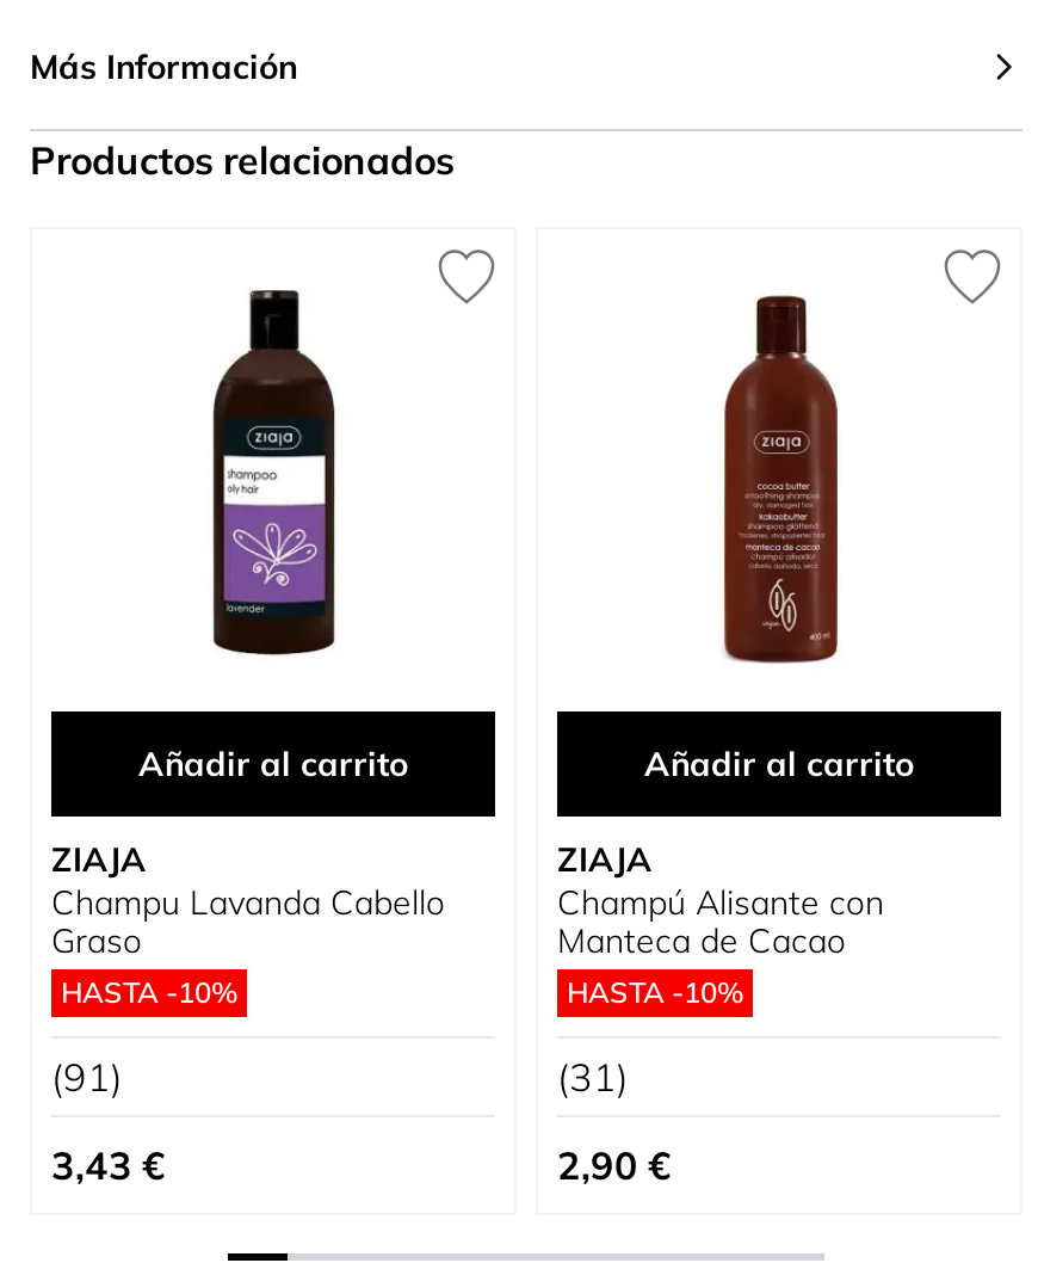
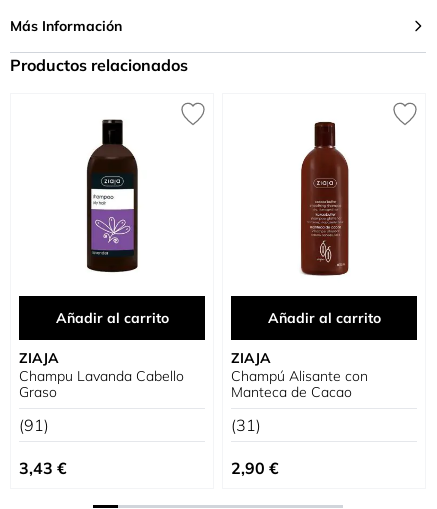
- HASTA -10%

- HASTA -10%
